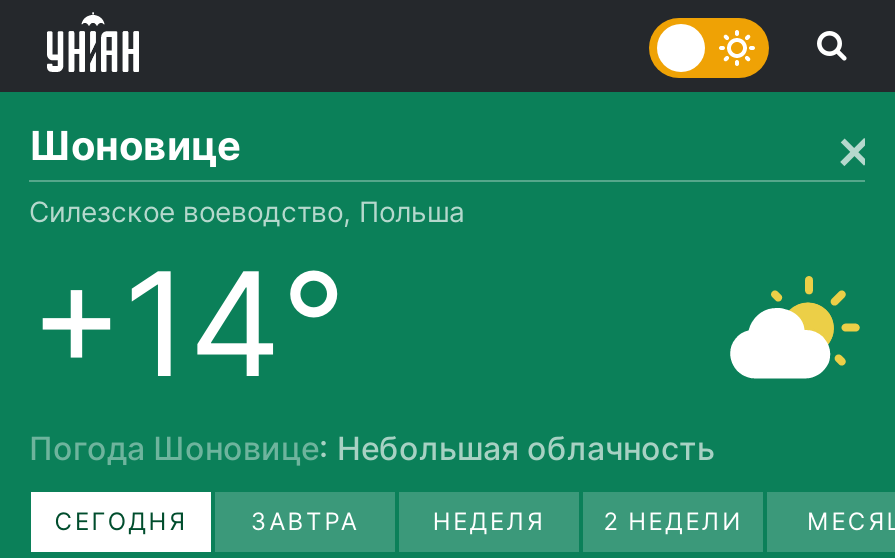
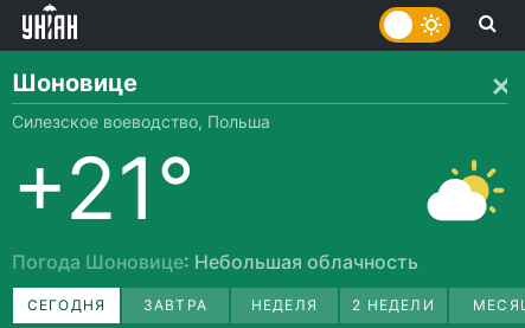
- +14°
+ +21°
